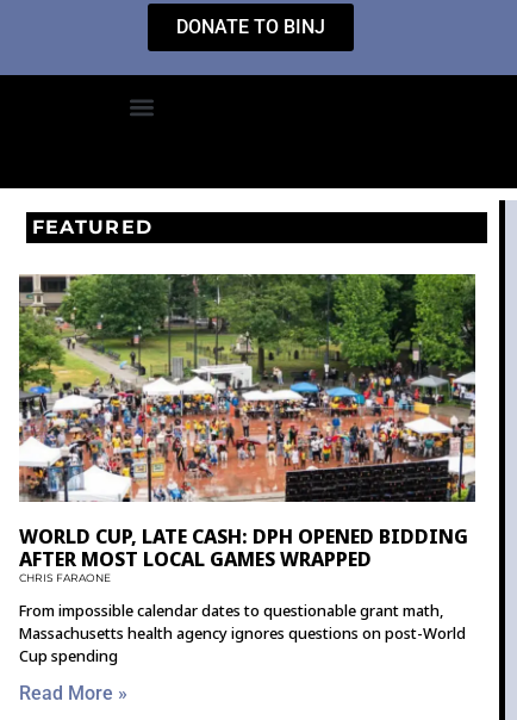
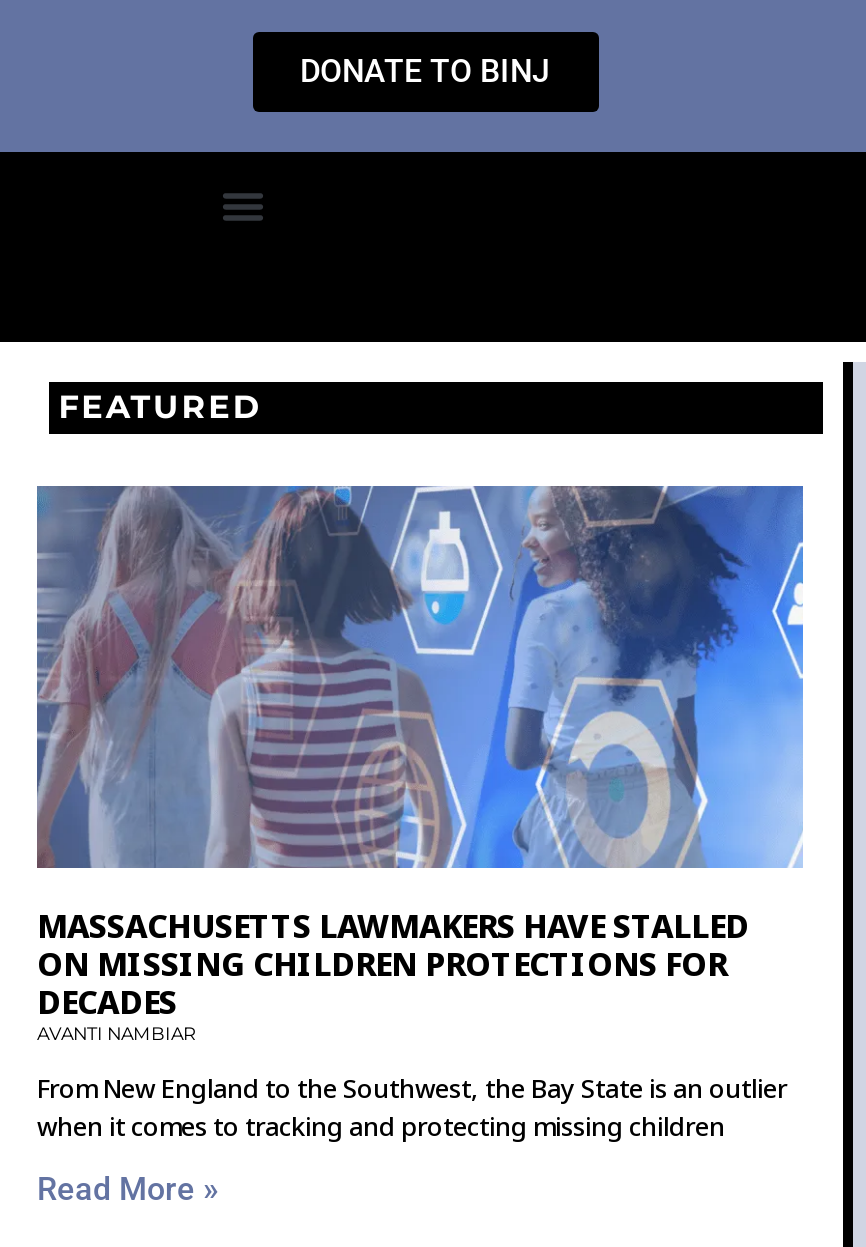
- [image]
- WORLD CUP, LATE CASH: DPH OPENED BIDDING
- AFTER MOST LOCAL GAMES WRAPPED
- CHRIS FARAONE
+ [image]
+ MASSACHUSETTS LAWMAKERS HAVE STALLED
+ ON MISSING CHILDREN PROTECTIONS FOR
+ DECADES
+ AVANTI NAMBIAR

- From impossible calendar dates to questionable grant math,
- Massachusetts health agency ignores questions on post-World
- Cup spending
+ From New England to the Southwest, the Bay State is an outlier
+ when it comes to tracking and protecting missing children
